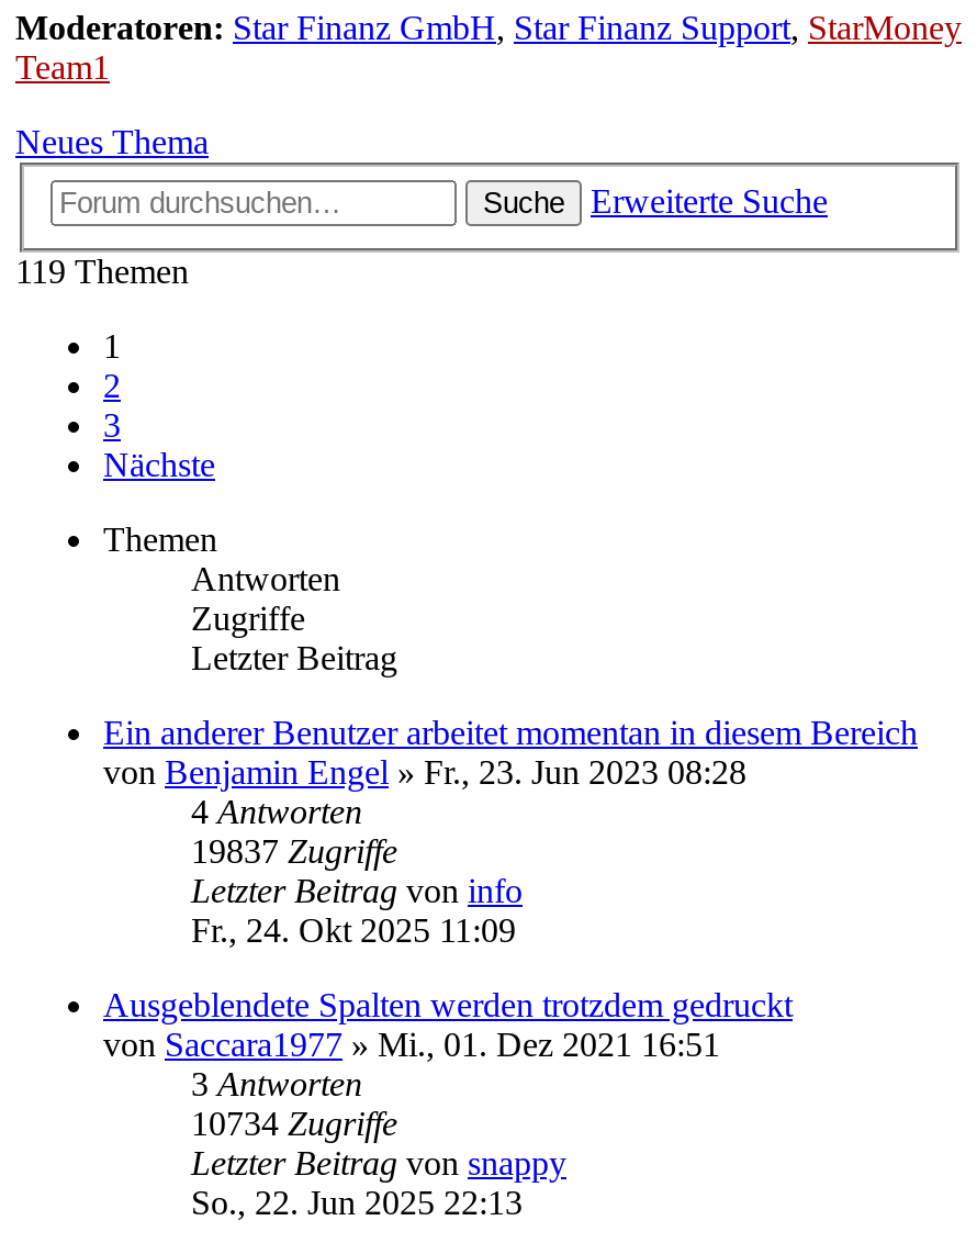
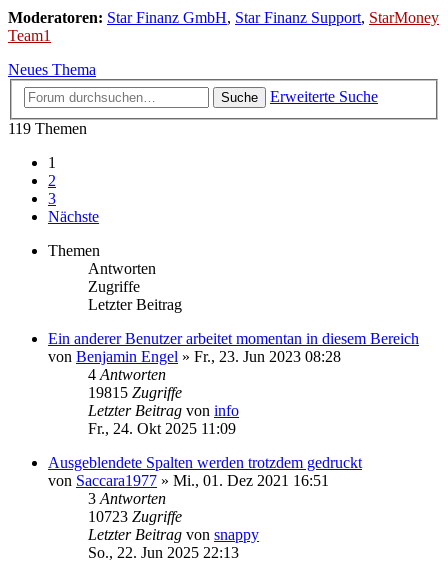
- 19837 Zugriffe
+ 19815 Zugriffe

- 10734 Zugriffe
+ 10723 Zugriffe
